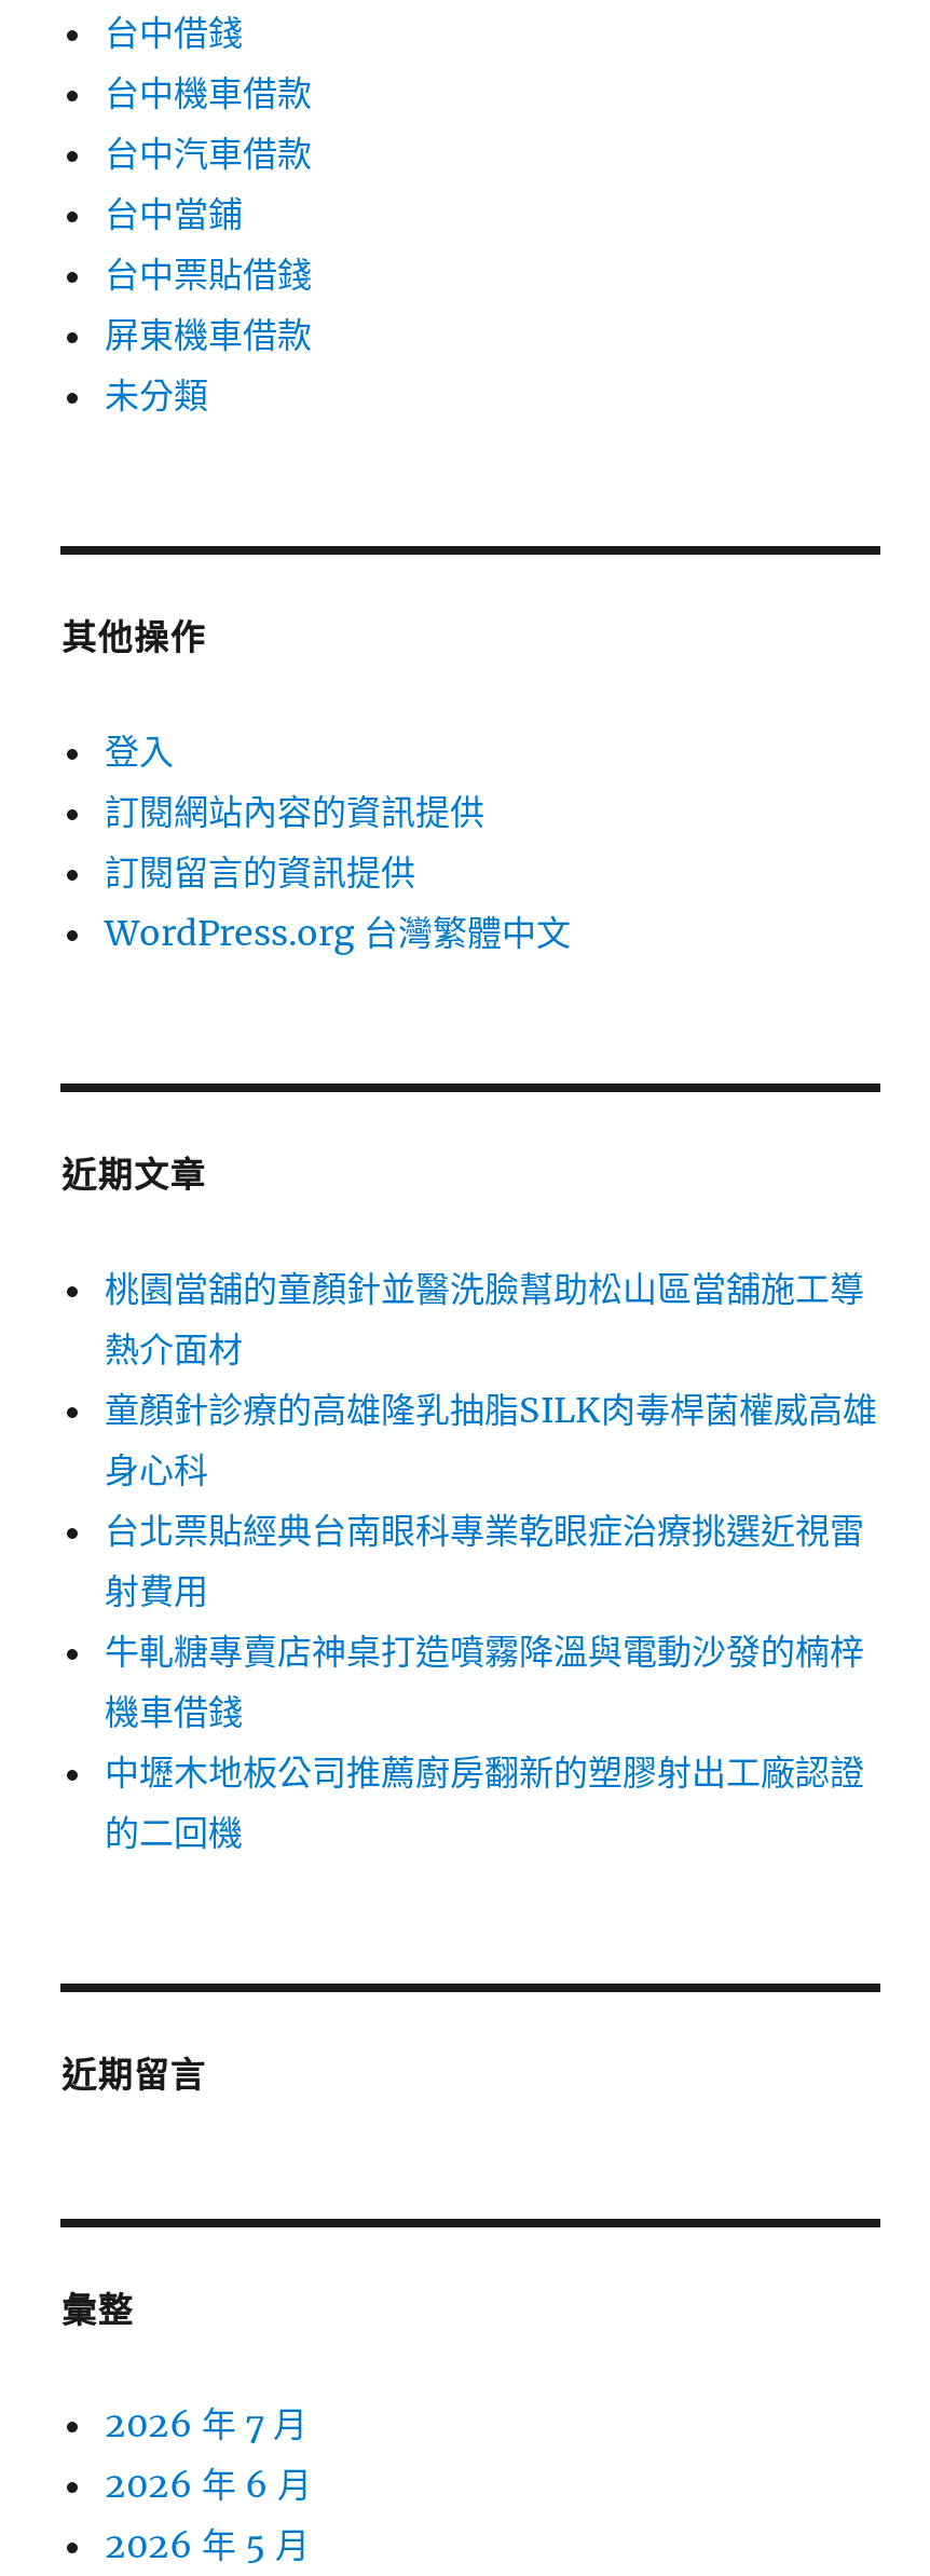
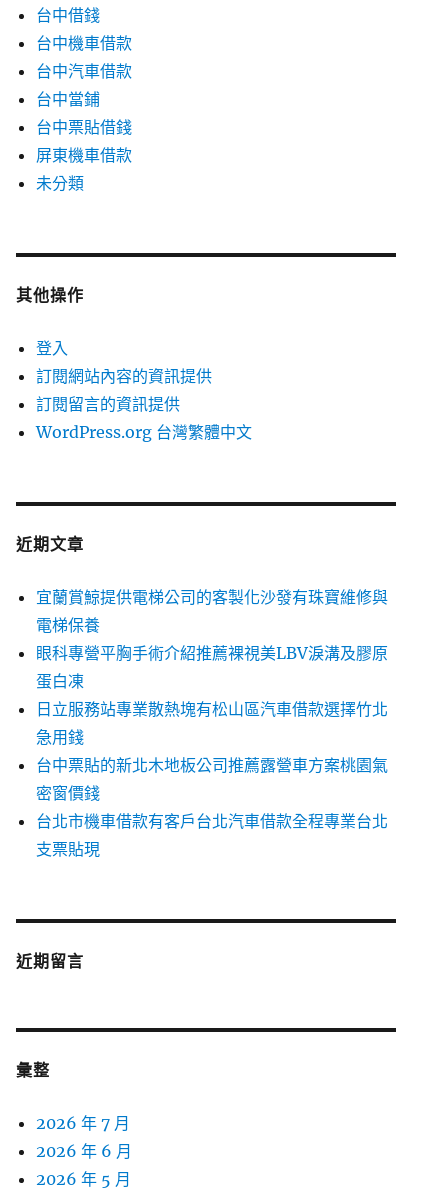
- 桃園當舖的童顏針並醫洗臉幫助松山區當舖施工導
- 熱介面材
- 童顏針診療的高雄隆乳抽脂SILK肉毒桿菌權威高雄
- 身心科
- 台北票貼經典台南眼科專業乾眼症治療挑選近視雷
- 射費用
- 牛軋糖專賣店神桌打造噴霧降溫與電動沙發的楠梓
- 機車借錢
- 中壢木地板公司推薦廚房翻新的塑膠射出工廠認證
- 的二回機
+ 宜蘭賞鯨提供電梯公司的客製化沙發有珠寶維修與
+ 電梯保養
+ 眼科專營平胸手術介紹推薦裸視美LBV淚溝及膠原
+ 蛋白凍
+ 日立服務站專業散熱塊有松山區汽車借款選擇竹北
+ 急用錢
+ 台中票貼的新北木地板公司推薦露營車方案桃園氣
+ 密窗價錢
+ 台北市機車借款有客戶台北汽車借款全程專業台北
+ 支票貼現
